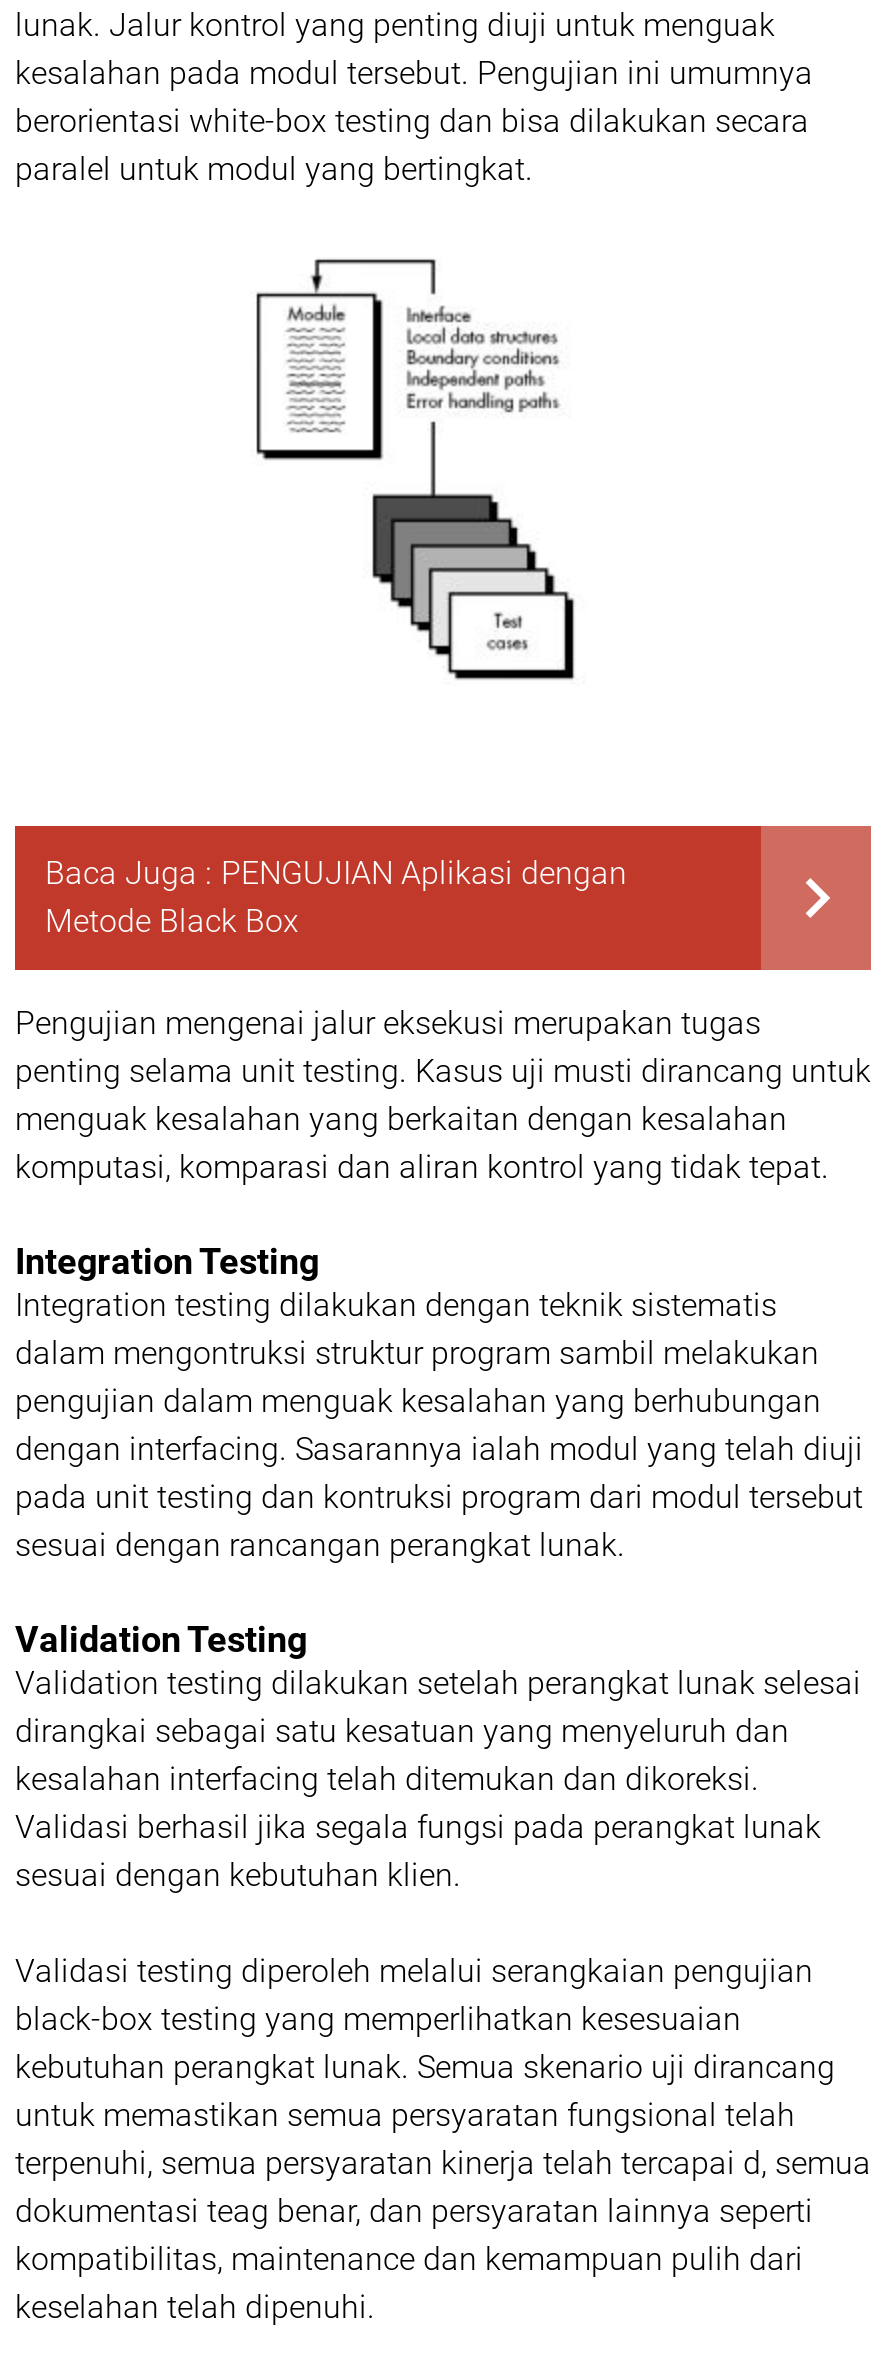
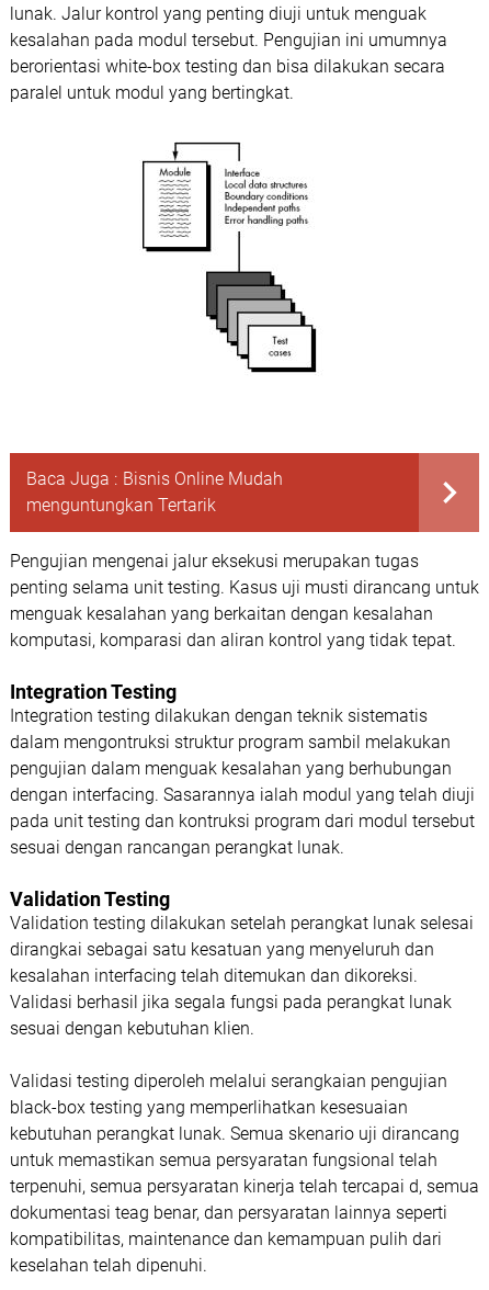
- Baca Juga : PENGUJIAN Aplikasi dengan
- Metode Black Box
+ Baca Juga : Bisnis Online Mudah
+ menguntungkan Tertarik
